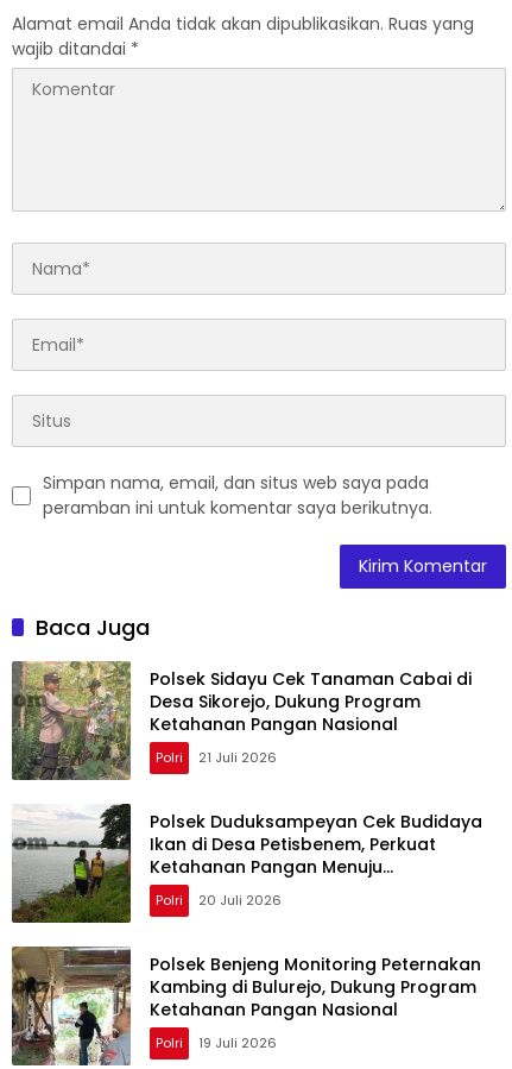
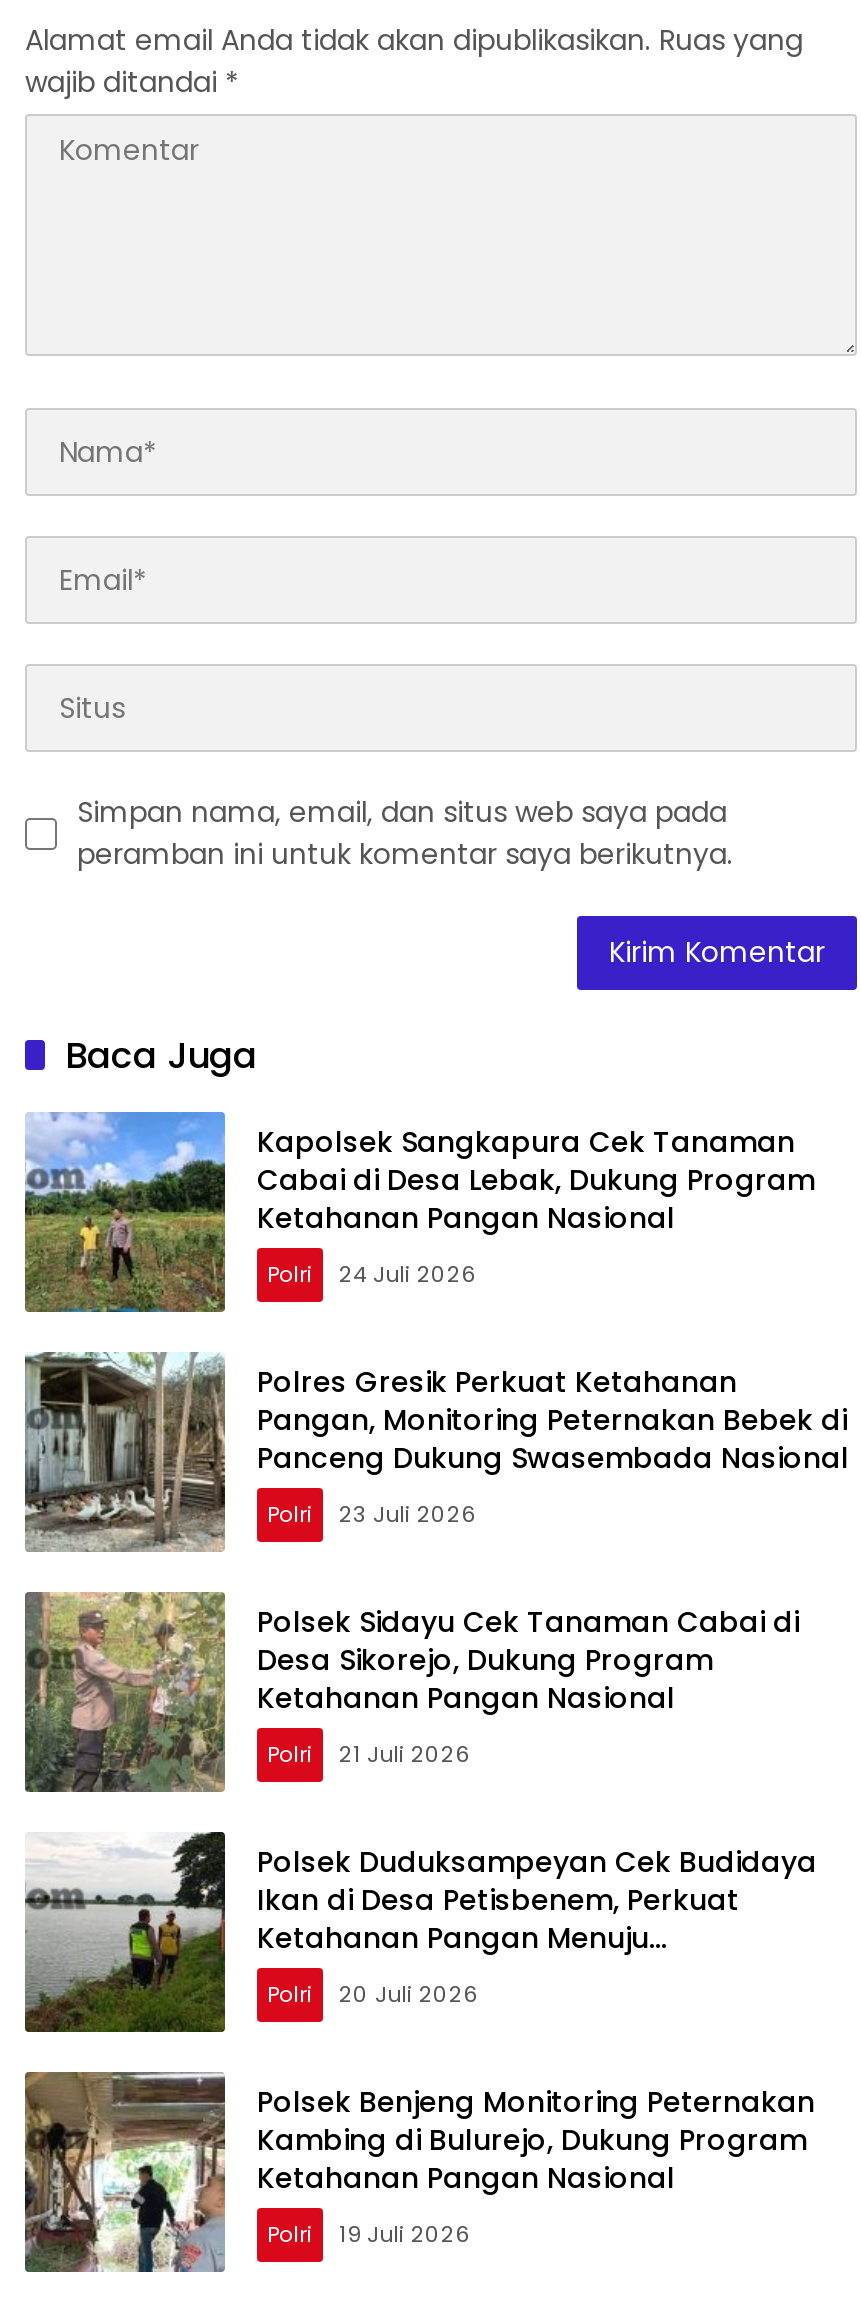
+ [image]

+ [image]
+ Kapolsek Sangkapura Cek Tanaman
+ Cabai di Desa Lebak, Dukung Program
+ Ketahanan Pangan Nasional
+ Polri
+ 24 Juli 2026
+ Polres Gresik Perkuat Ketahanan
+ Pangan, Monitoring Peternakan Bebek di
+ Panceng Dukung Swasembada Nasional
+ Polri
+ 23 Juli 2026
